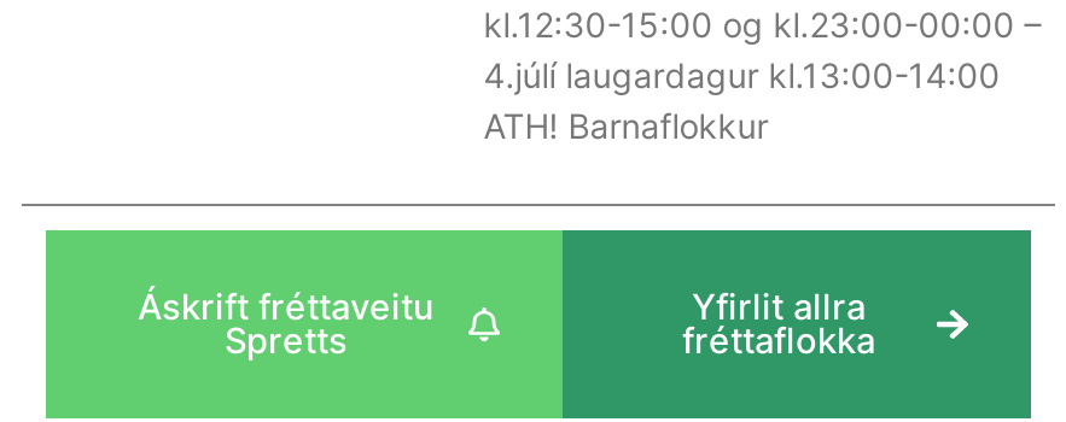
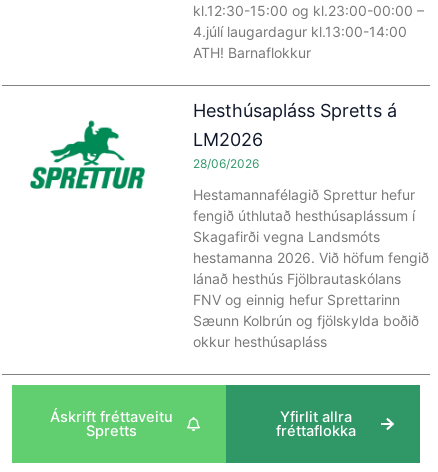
+ [image]

+ Hesthúsapláss Spretts á
+ LM2026
+ 28/06/2026
+ Hestamannafélagið Sprettur hefur
+ fengið úthlutað hesthúsaplássum í
+ Skagafirði vegna Landsmóts
+ hestamanna 2026. Við höfum fengið
+ lánað hesthús Fjölbrautaskólans
+ FNV og einnig hefur Sprettarinn
+ Sæunn Kolbrún og fjölskylda boðið
+ okkur hesthúsapláss
